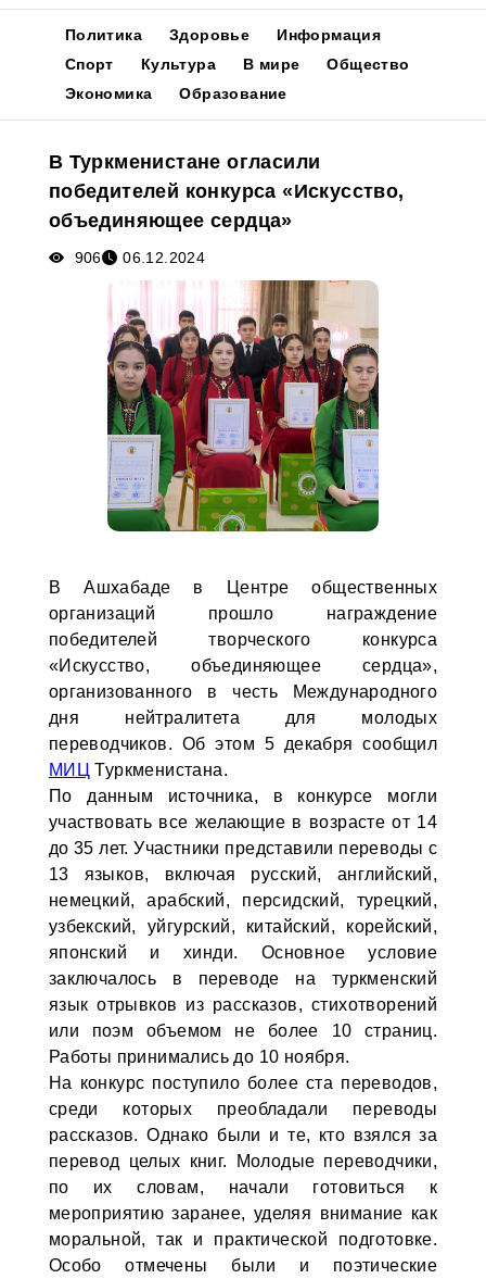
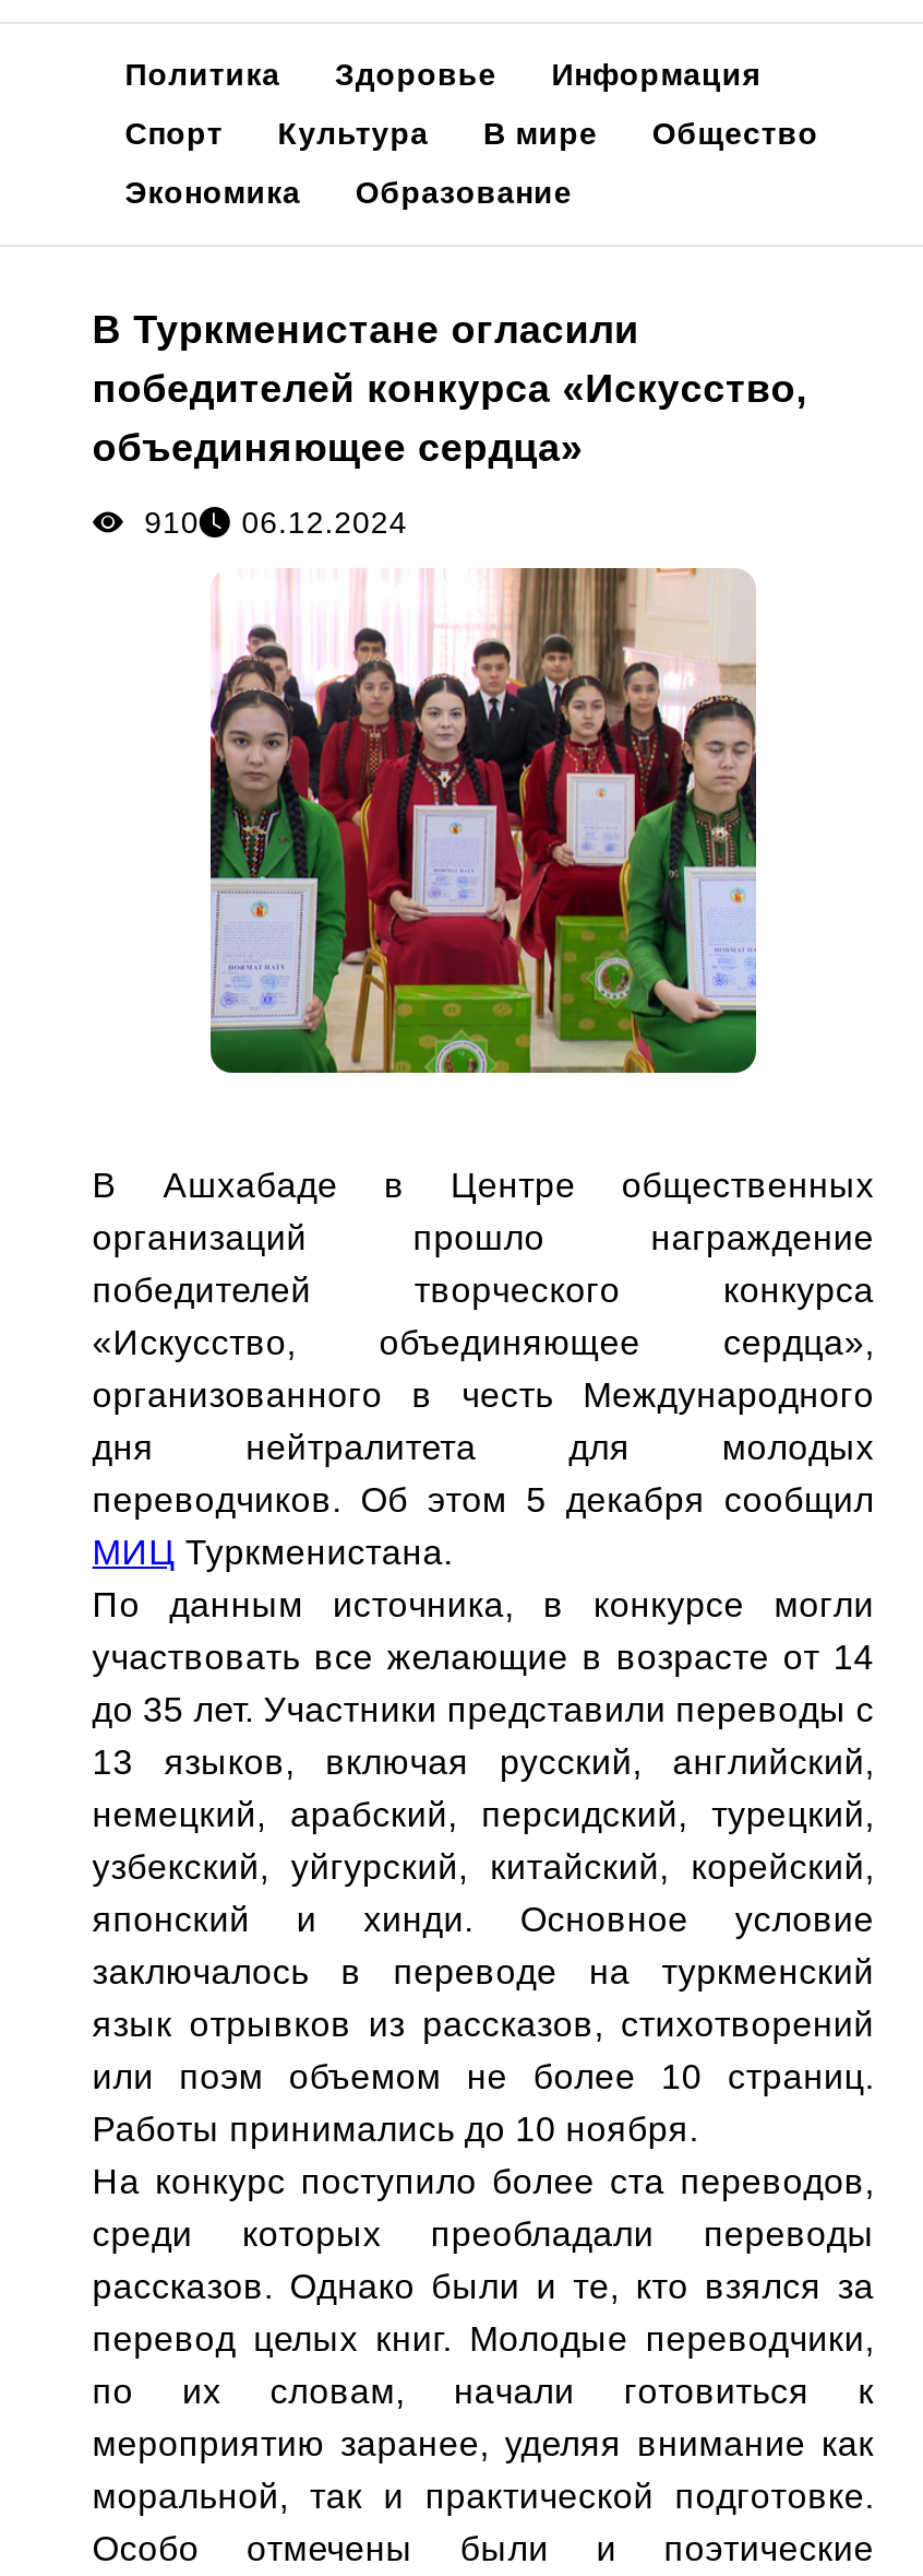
- 906 06.12.2024
+ 910 06.12.2024
